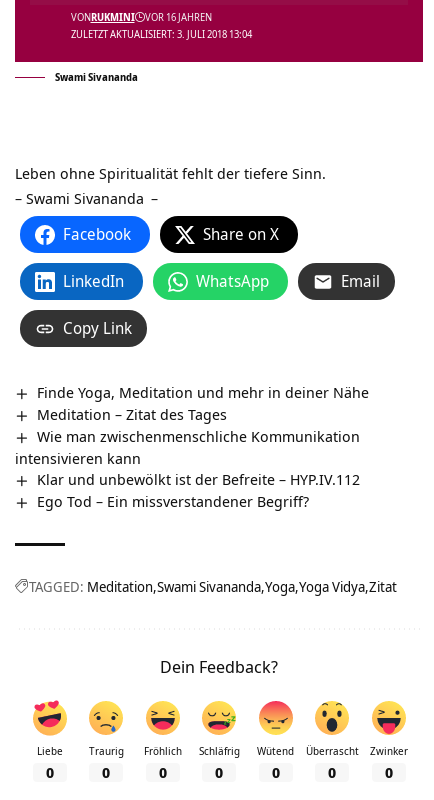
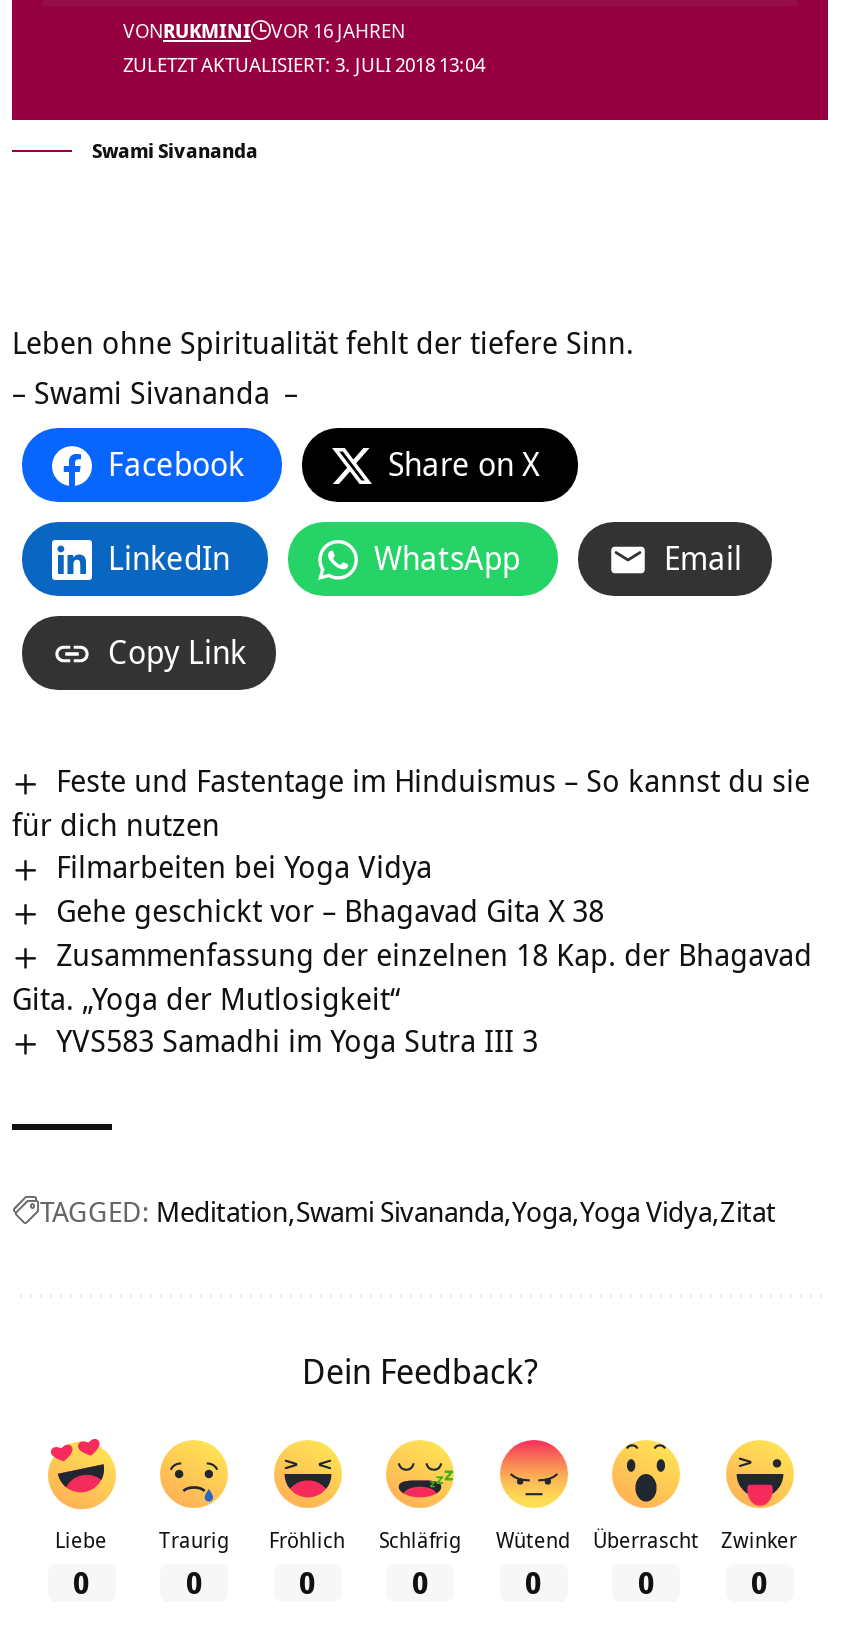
- Finde Yoga, Meditation und mehr in deiner Nähe
- Meditation – Zitat des Tages
- Wie man zwischenmenschliche Kommunikation
- intensivieren kann
- Klar und unbewölkt ist der Befreite – HYP.IV.112
- Ego Tod – Ein missverstandener Begriff?
+ Feste und Fastentage im Hinduismus – So kannst du sie
+ für dich nutzen
+ Filmarbeiten bei Yoga Vidya
+ Gehe geschickt vor – Bhagavad Gita X 38
+ Zusammenfassung der einzelnen 18 Kap. der Bhagavad
+ Gita. „Yoga der Mutlosigkeit“
+ YVS583 Samadhi im Yoga Sutra III 3
